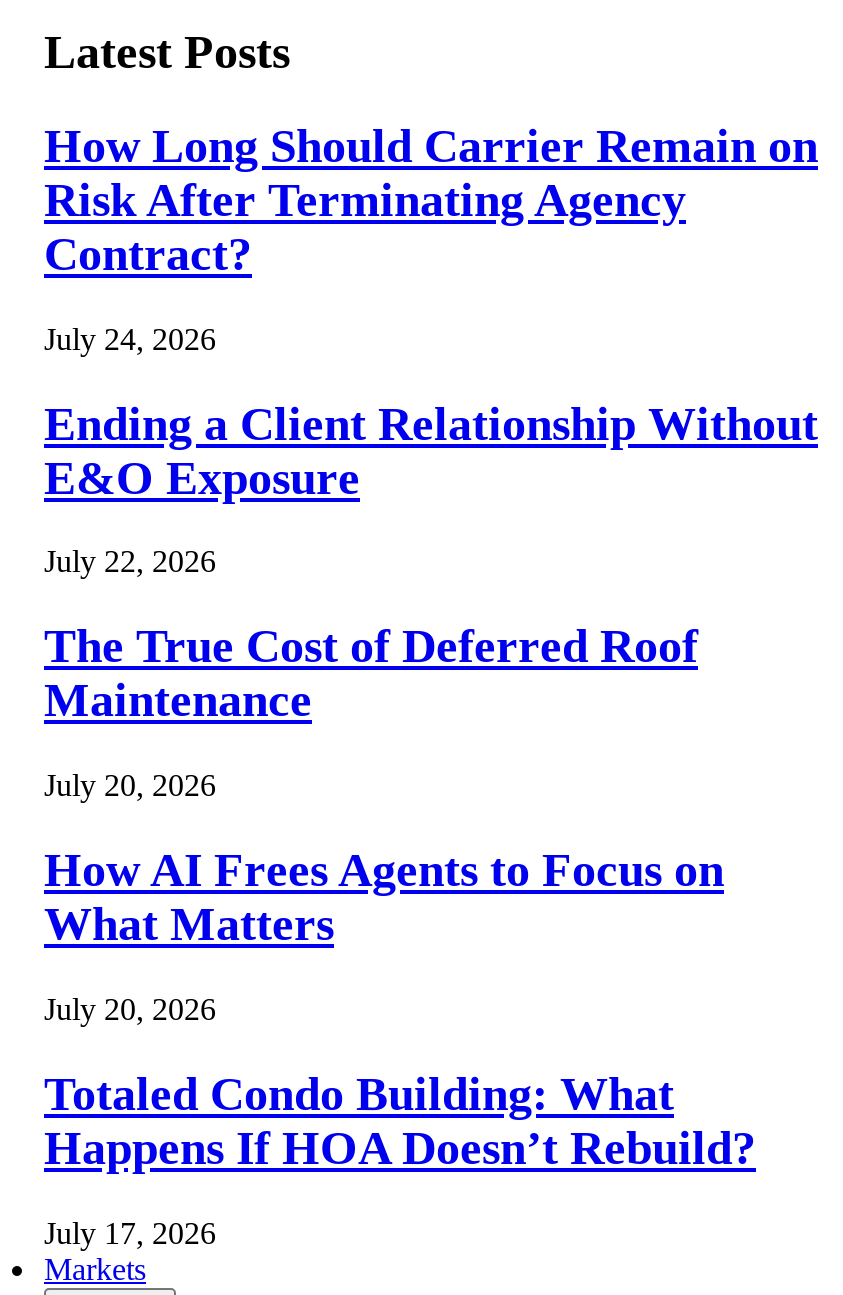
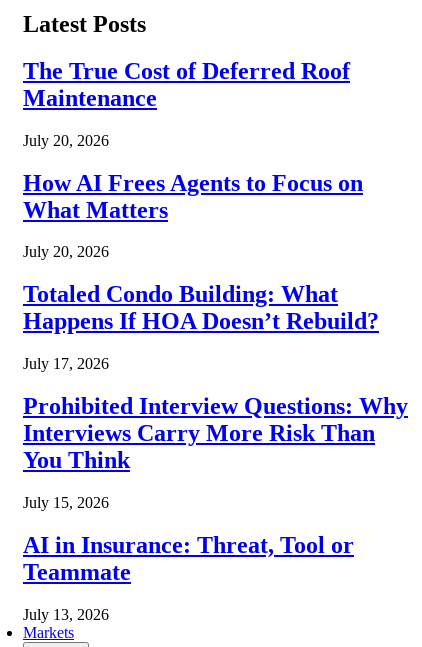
- How Long Should Carrier Remain on
- Risk After Terminating Agency
- Contract?
- July 24, 2026
- Ending a Client Relationship Without
- E&O Exposure
- July 22, 2026

moved up: The True Cost of Deferred Roof | Maintenance | July 20, 2026 | ... | Happens If HOA Doesn’t Rebuild? | July 17, 2026

+ Prohibited Interview Questions: Why
+ Interviews Carry More Risk Than
+ You Think
+ July 15, 2026
+ AI in Insurance: Threat, Tool or
+ Teammate
+ July 13, 2026
